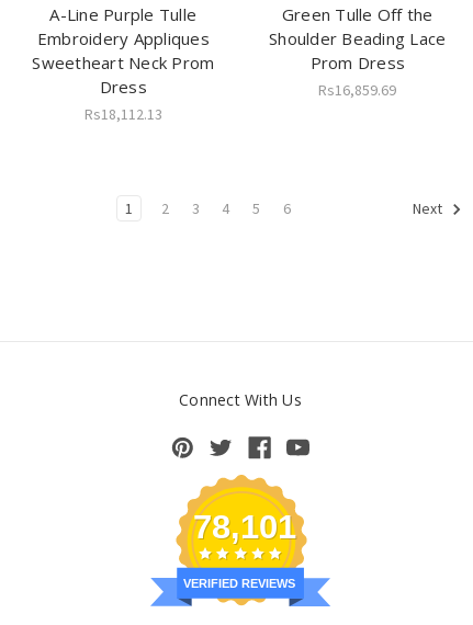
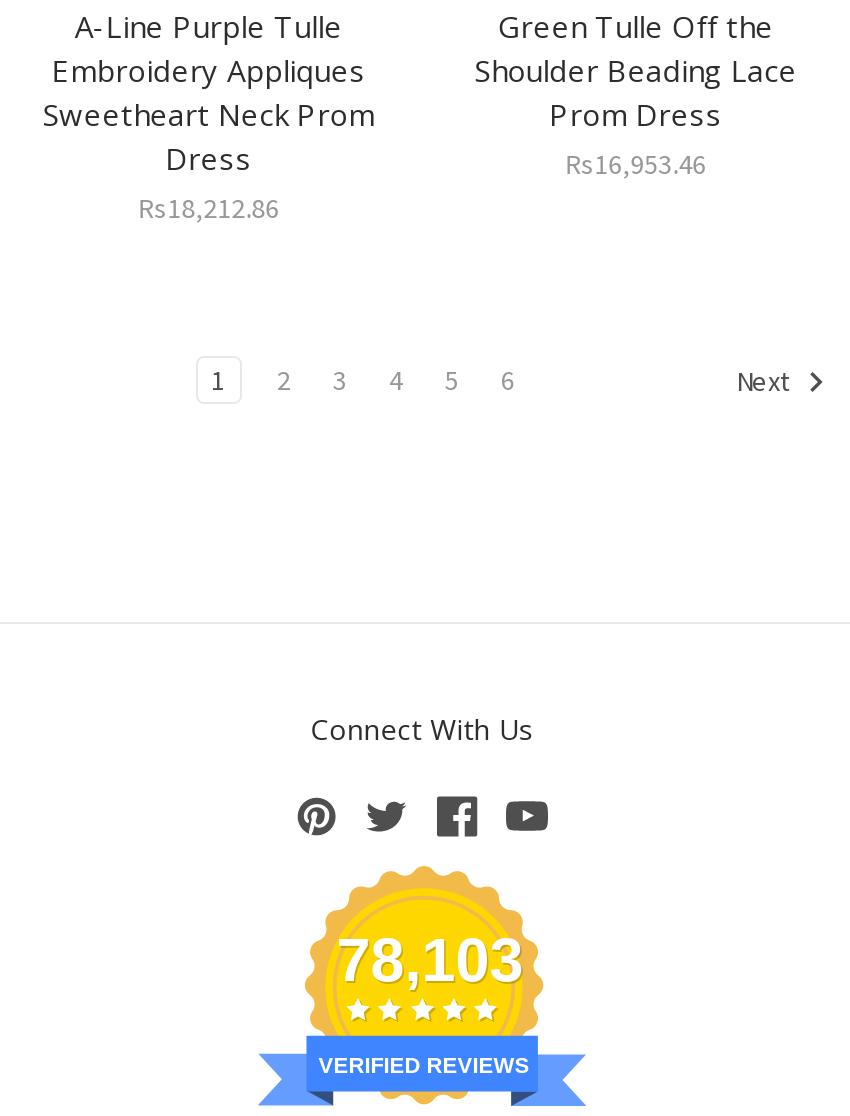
- Rs16,859.69
+ Rs16,953.46

- Rs18,112.13
+ Rs18,212.86

- 78,101
+ 78,103
